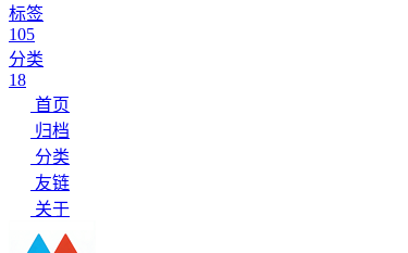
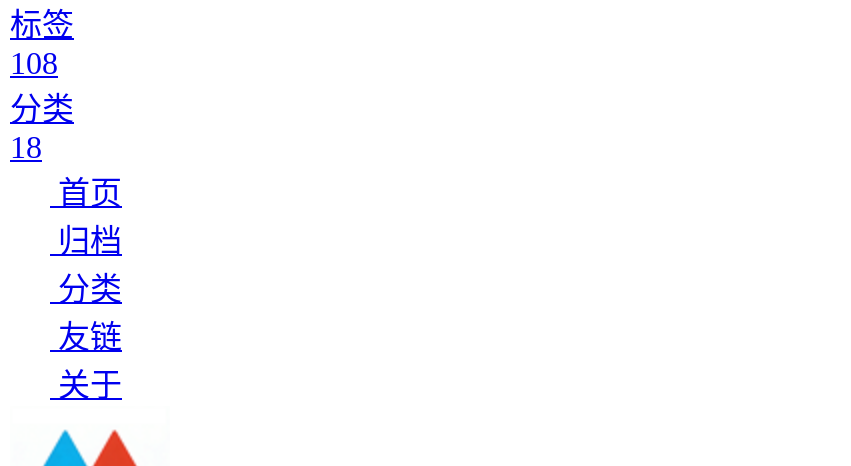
- 105
+ 108
